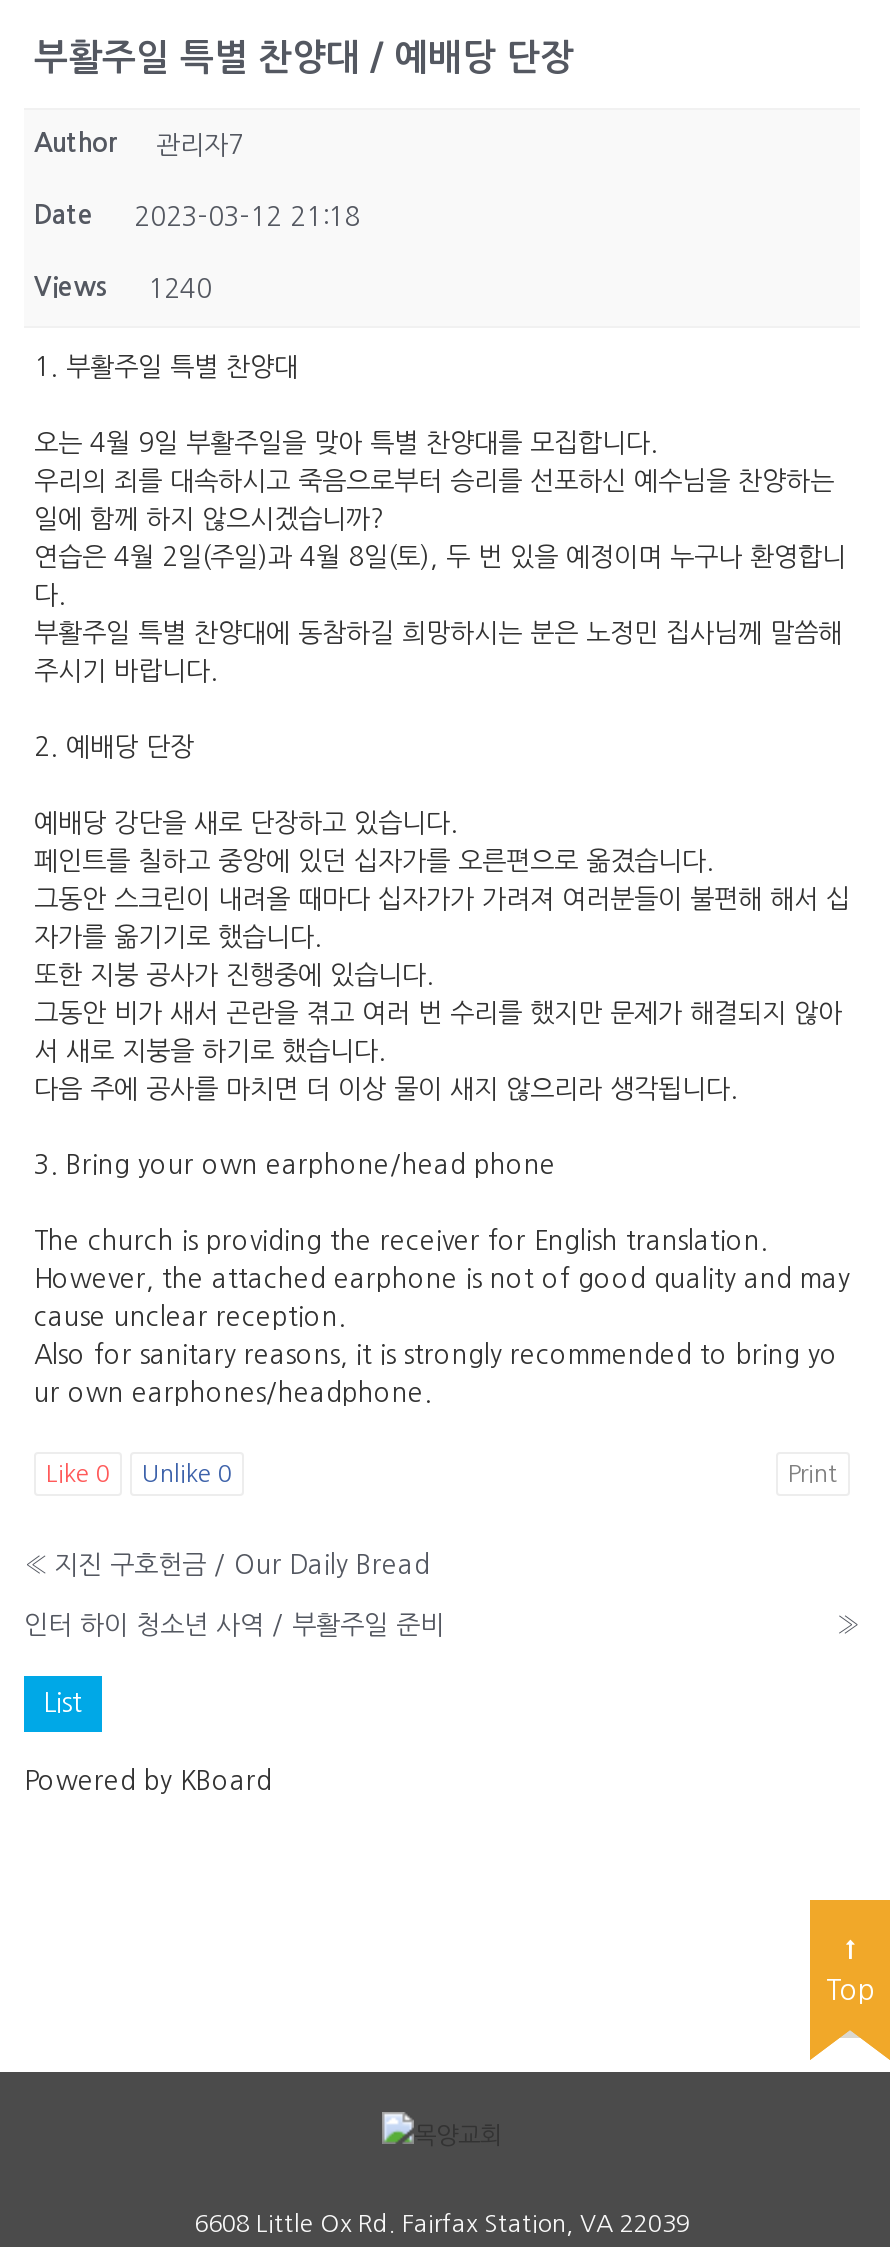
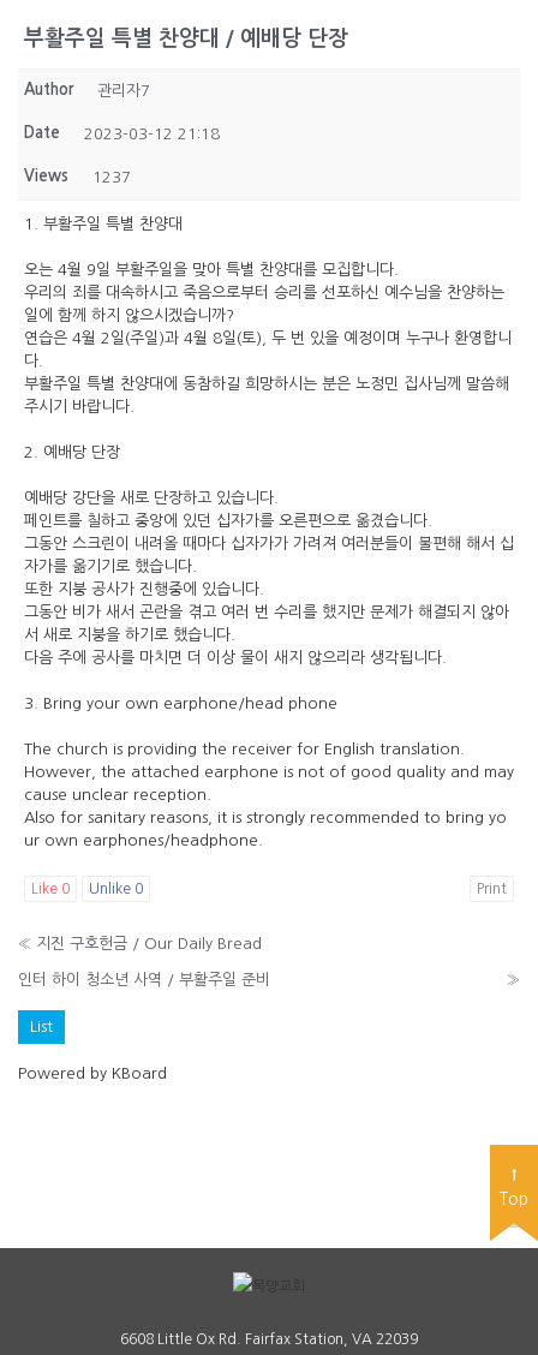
- Views 1240
+ Views 1237
